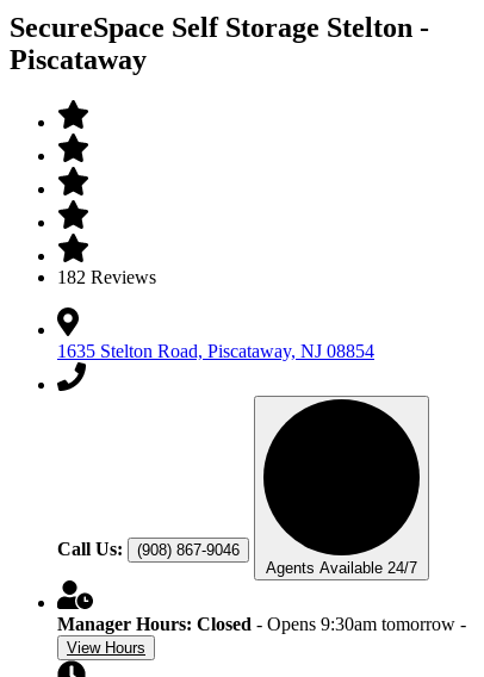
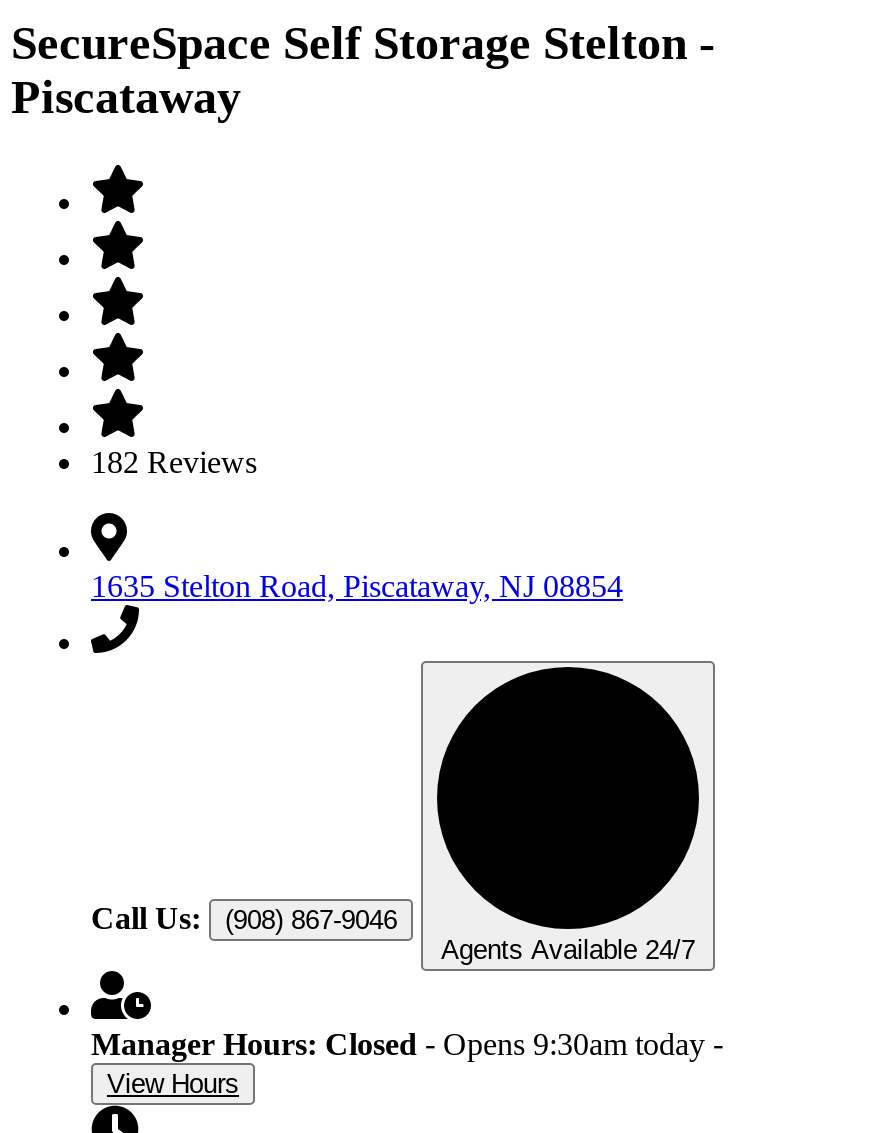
- Manager Hours: Closed - Opens 9:30am tomorrow -
+ Manager Hours: Closed - Opens 9:30am today -
